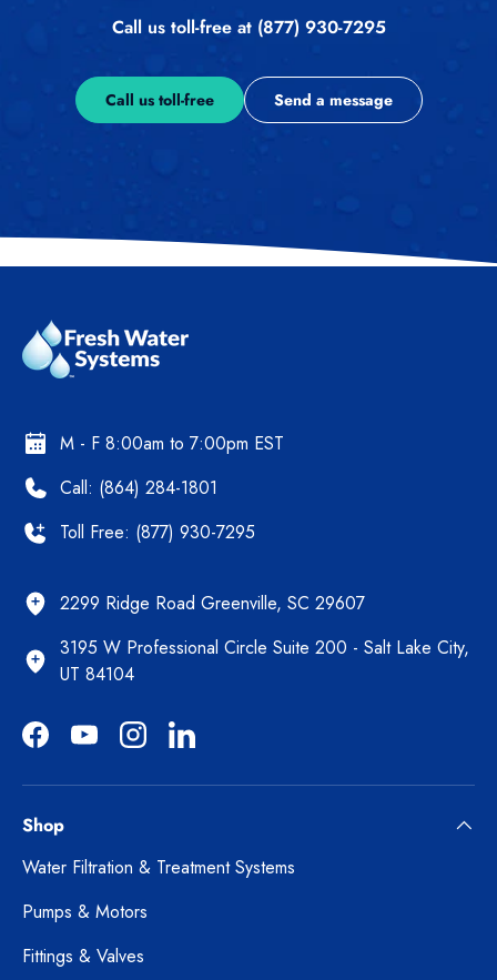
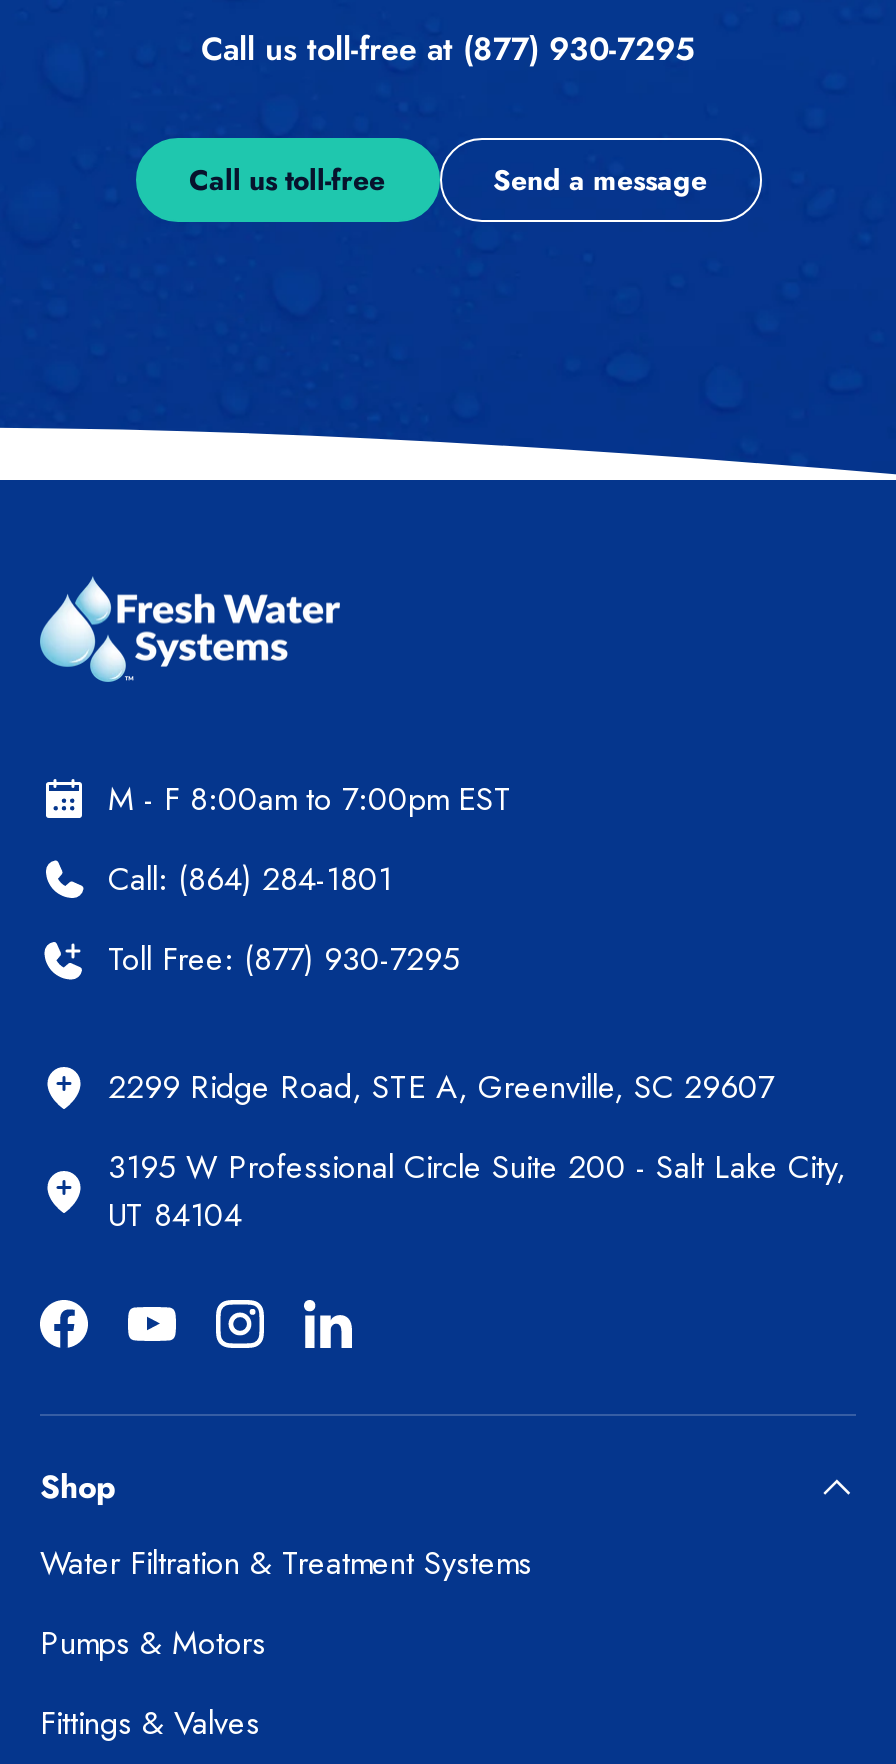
- 2299 Ridge Road Greenville, SC 29607
+ 2299 Ridge Road, STE A, Greenville, SC 29607
